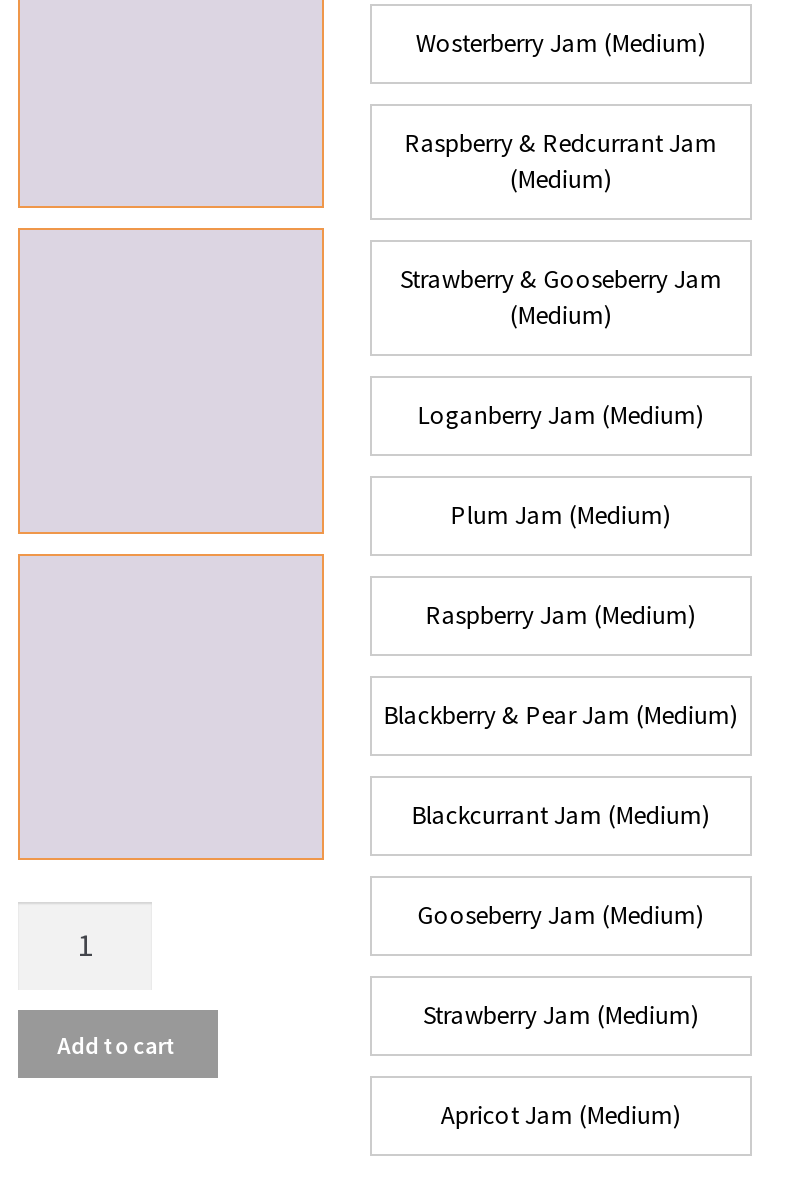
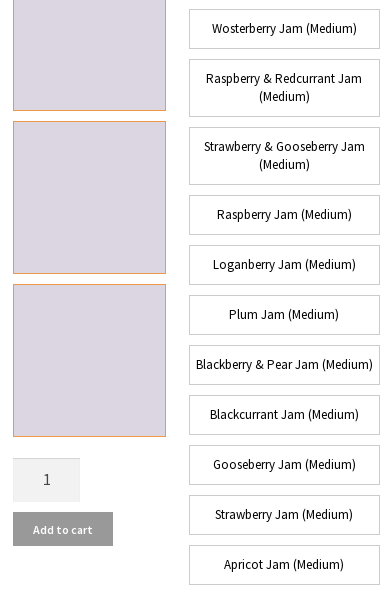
moved down: Loganberry Jam (Medium) | Plum Jam (Medium)

moved up: Raspberry Jam (Medium)
